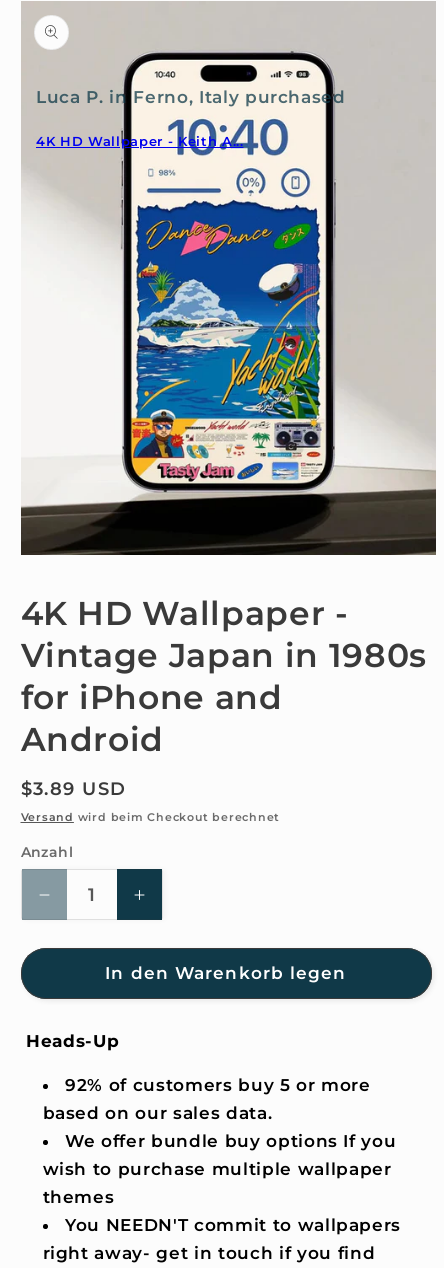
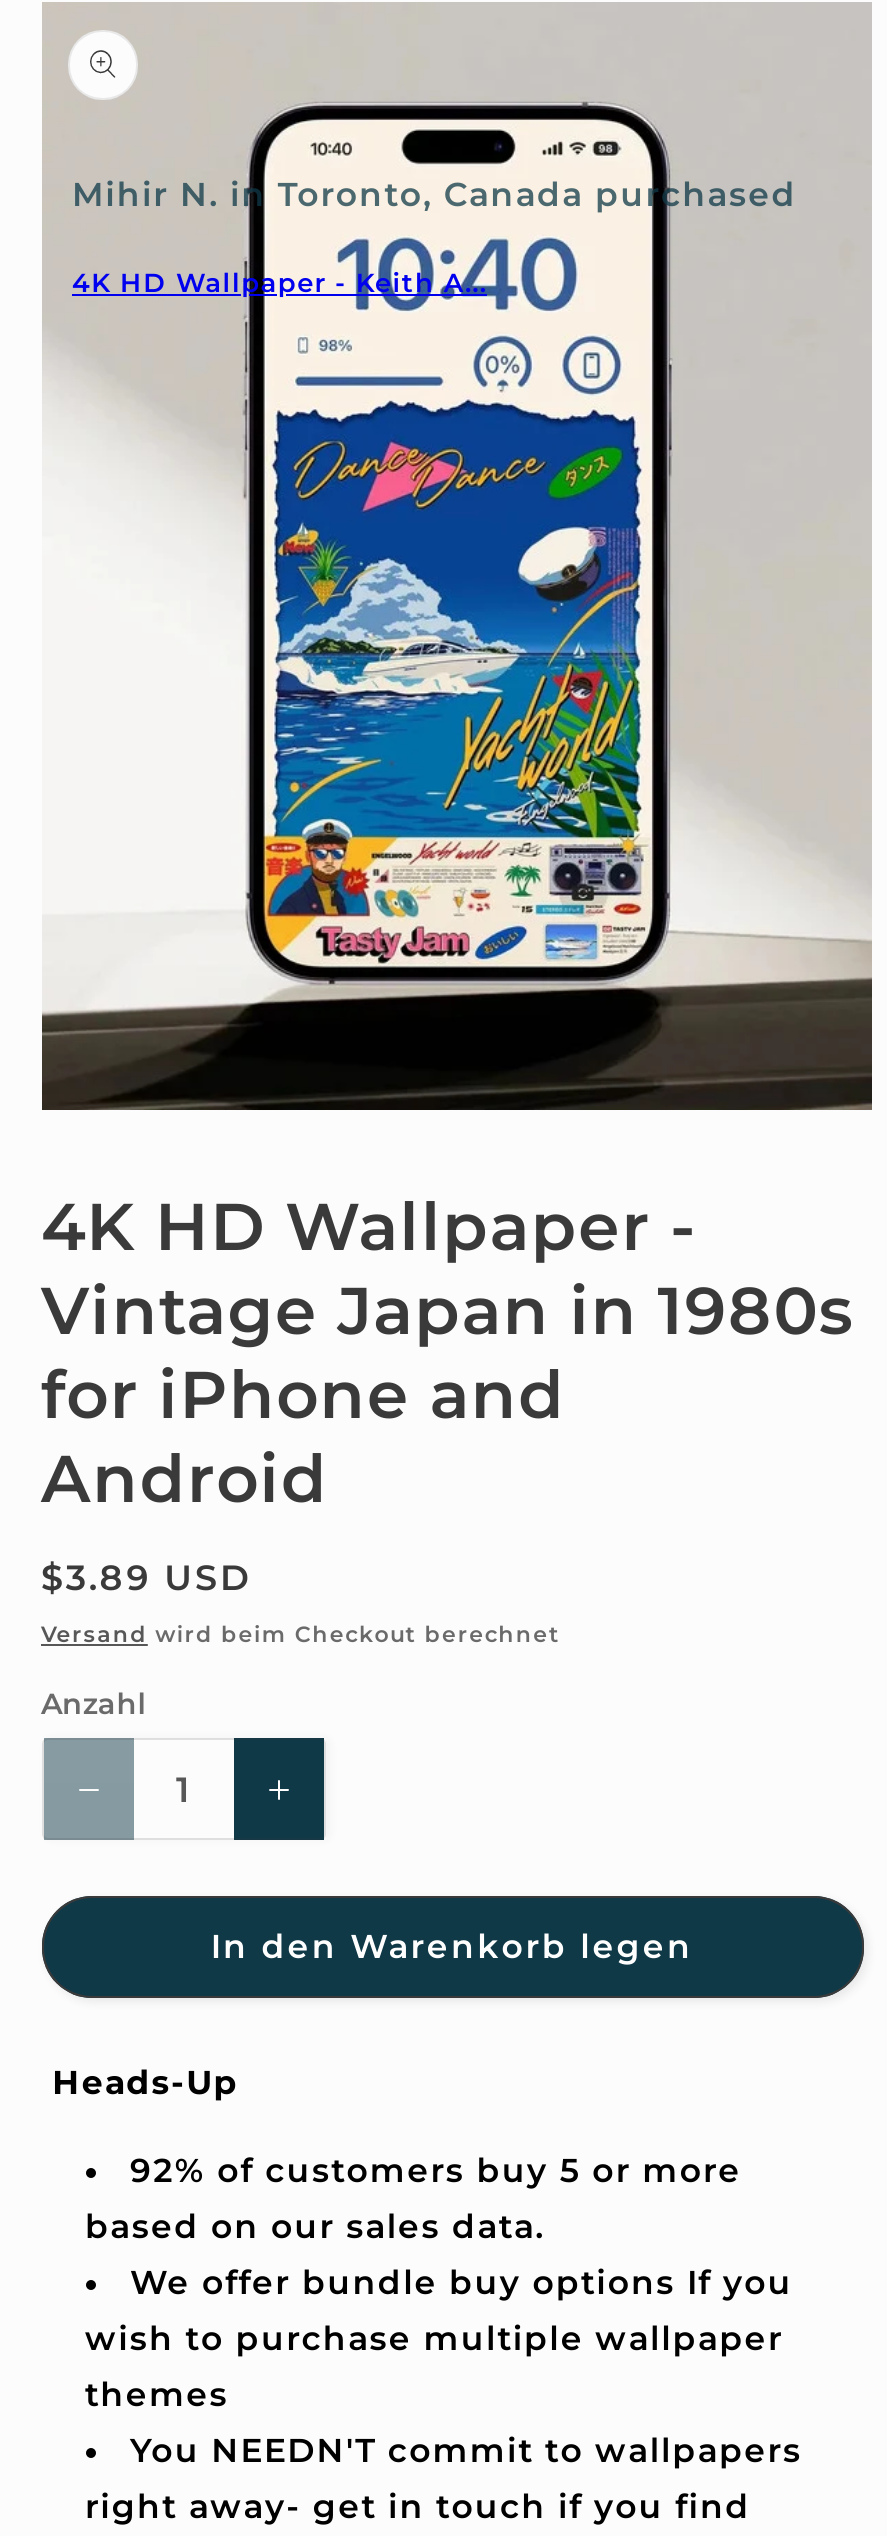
- Luca P. in Ferno, Italy purchased
+ Mihir N. in Toronto, Canada purchased
